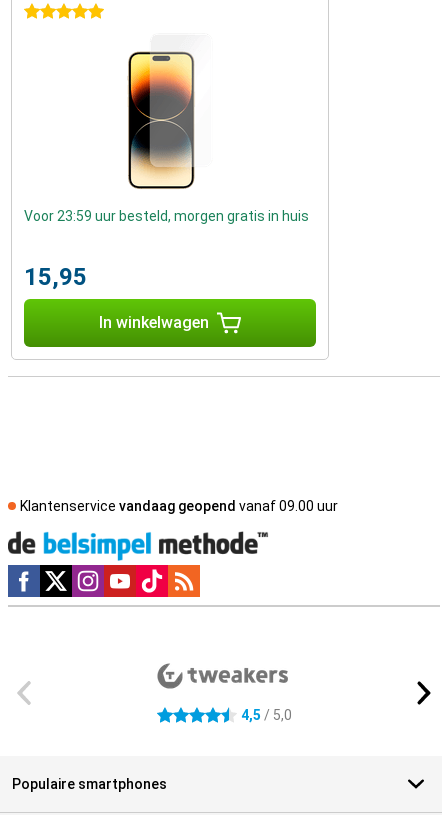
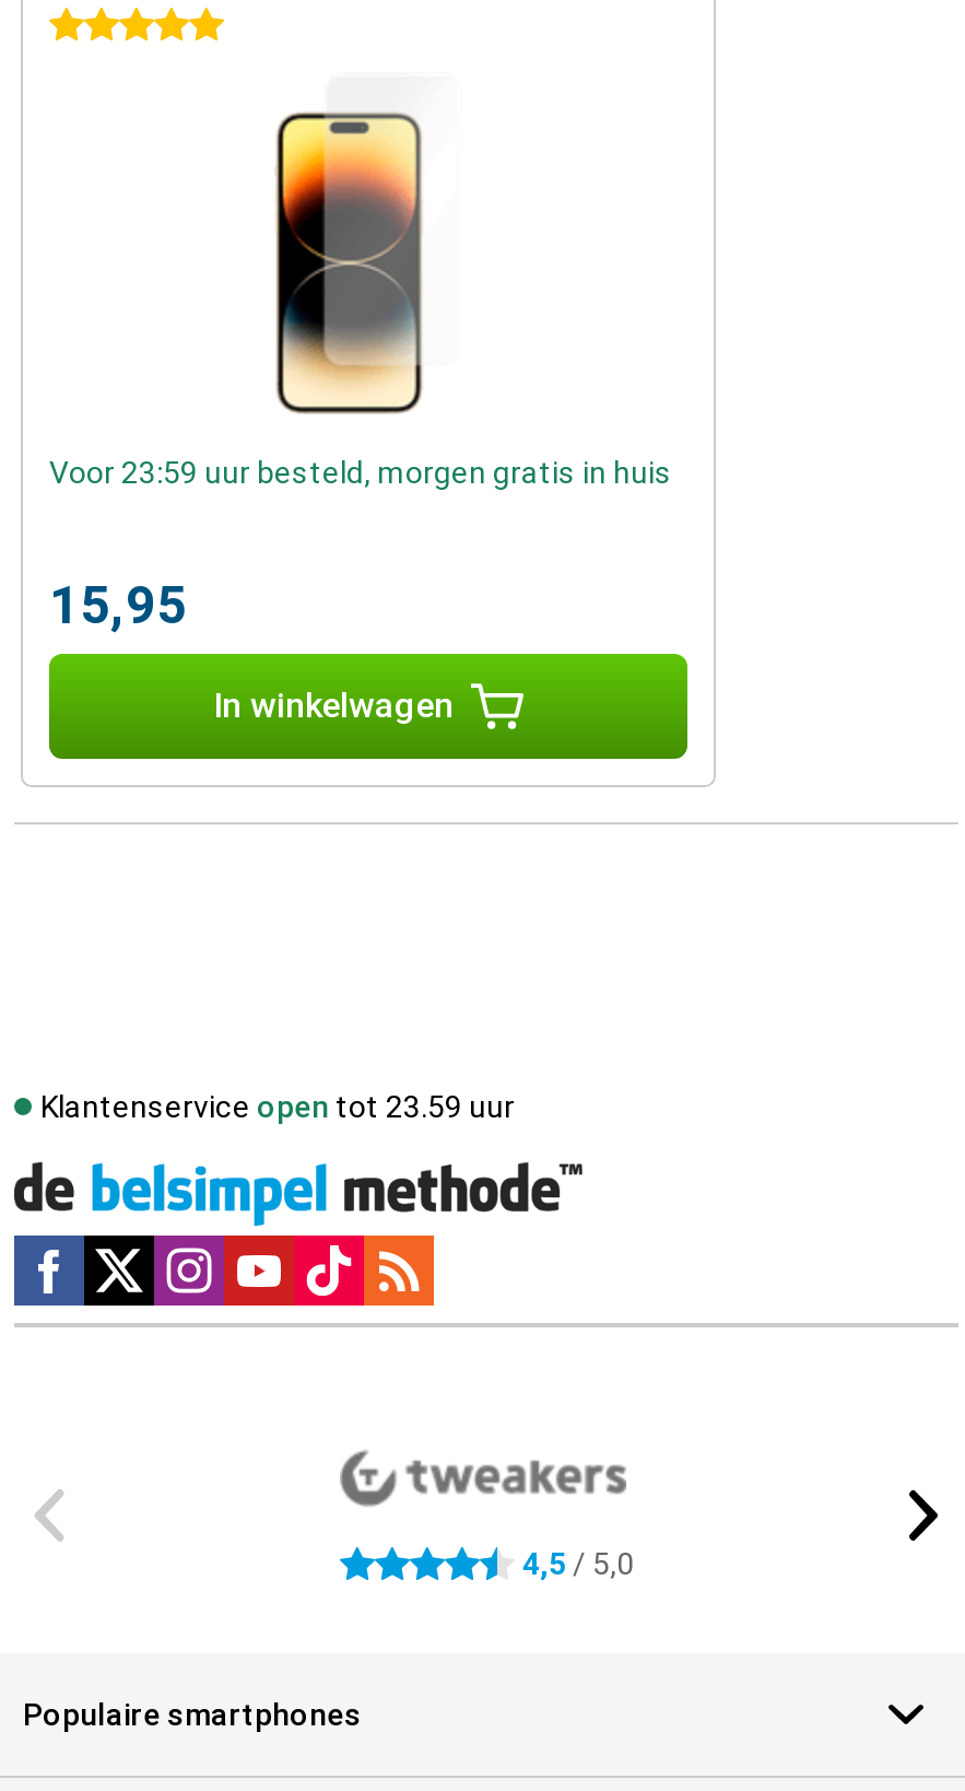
- Klantenservice vandaag geopend vanaf 09.00 uur
+ Klantenservice open tot 23.59 uur
